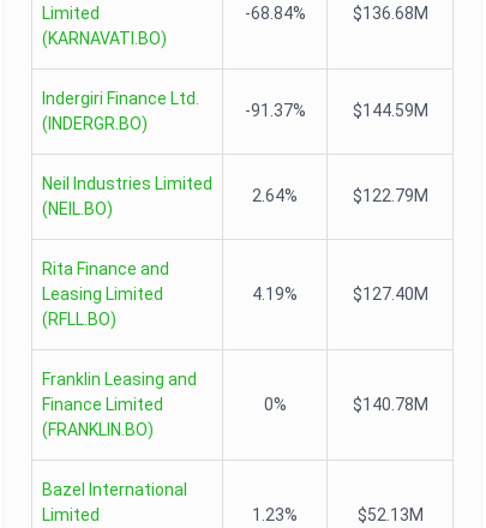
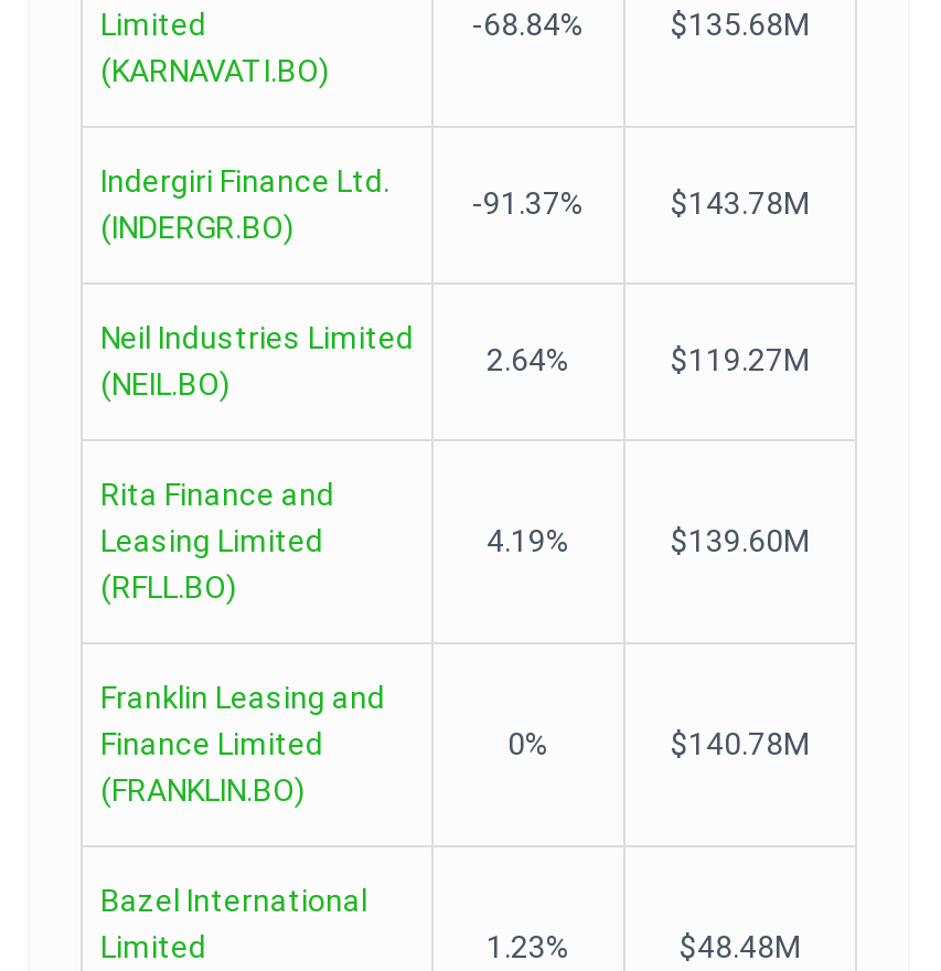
- $136.68M
+ $135.68M

- $144.59M
+ $143.78M

- $122.79M
+ $119.27M

- $127.40M
+ $139.60M

- $52.13M
+ $48.48M
